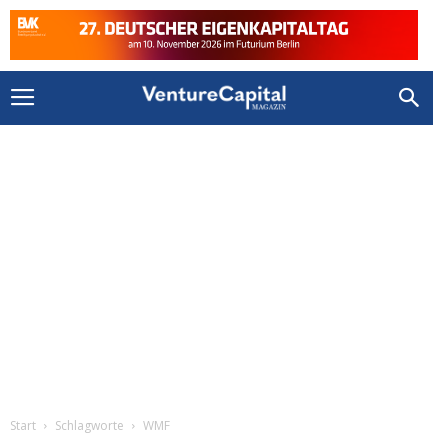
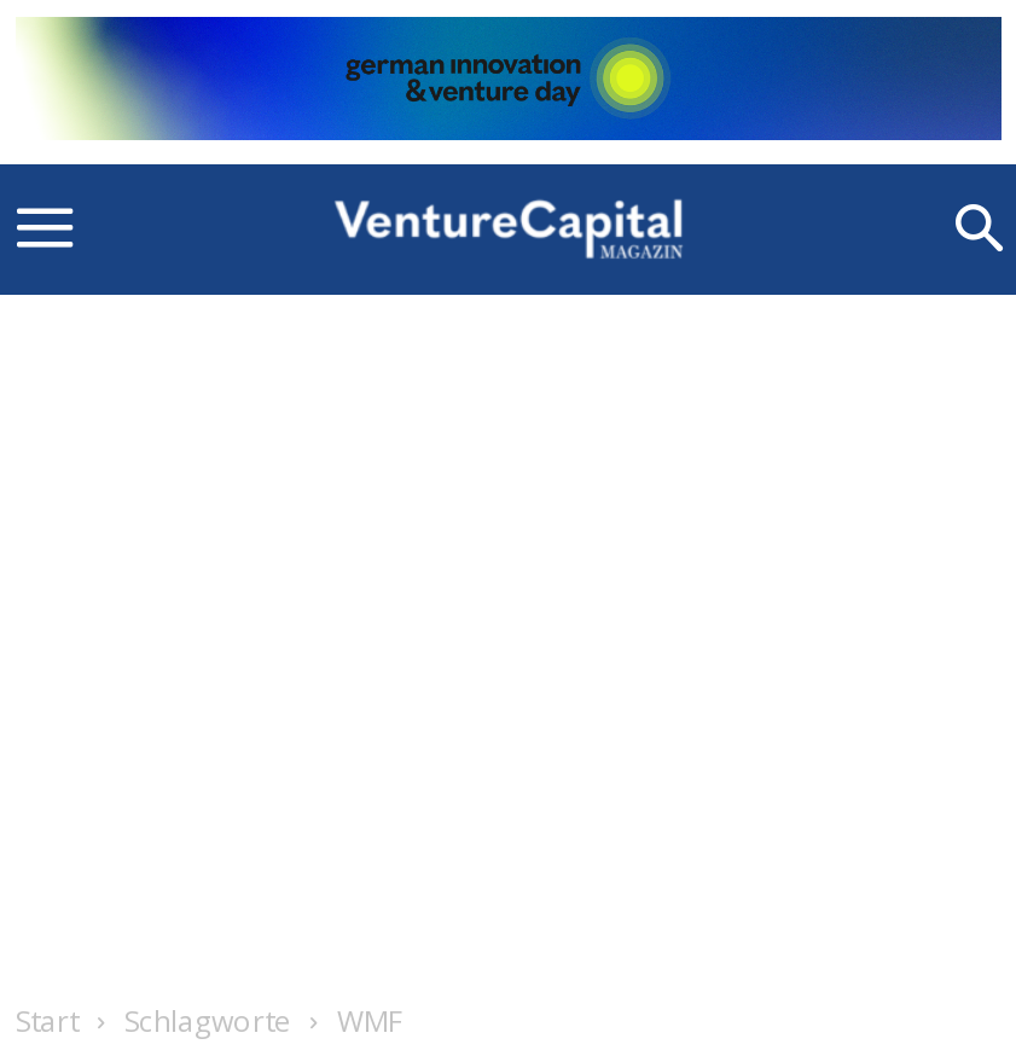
- [image]
+ [image]
